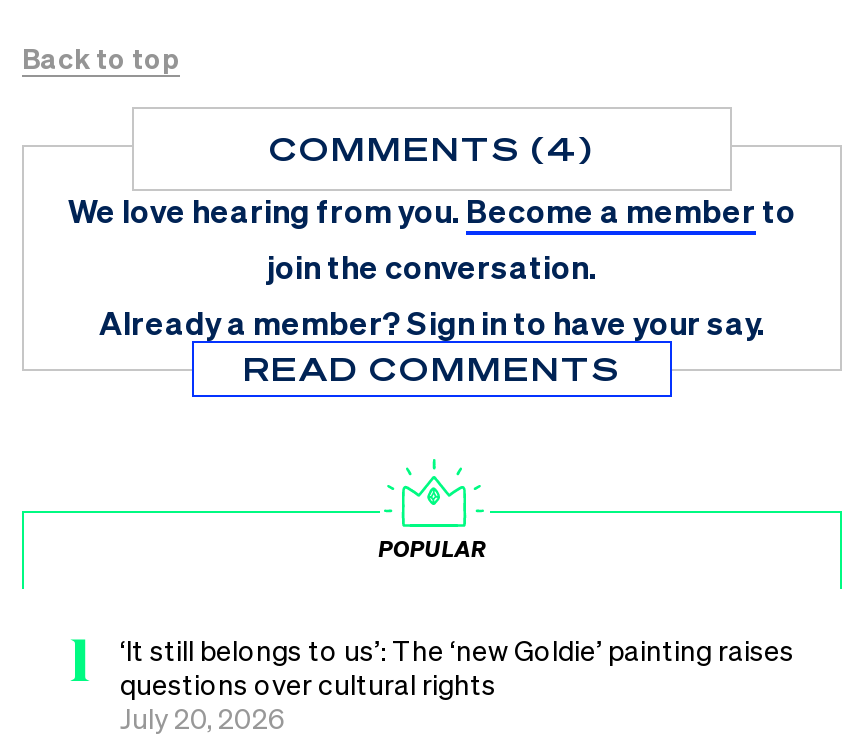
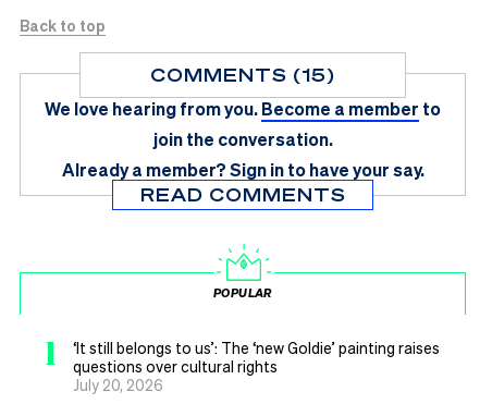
- COMMENTS (4)
+ COMMENTS (15)
